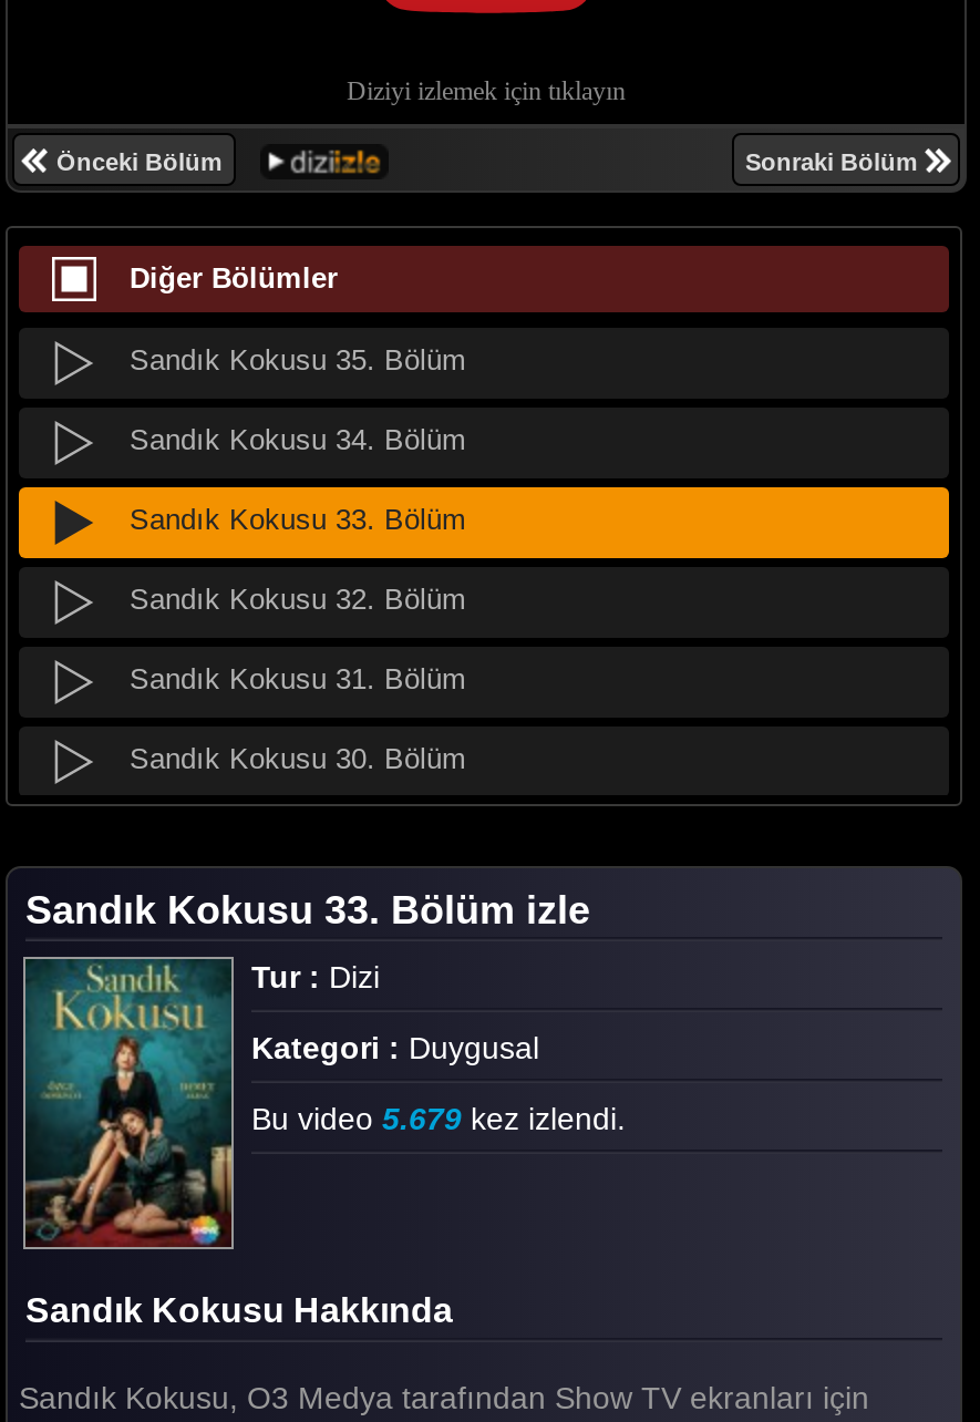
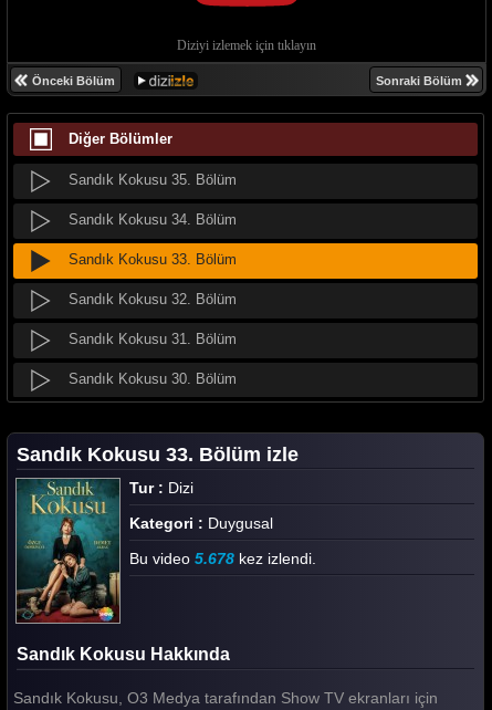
- Bu video 5.679 kez izlendi.
+ Bu video 5.678 kez izlendi.
